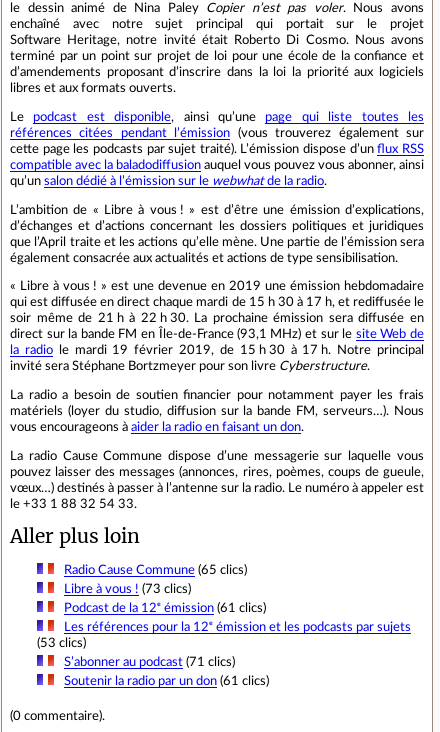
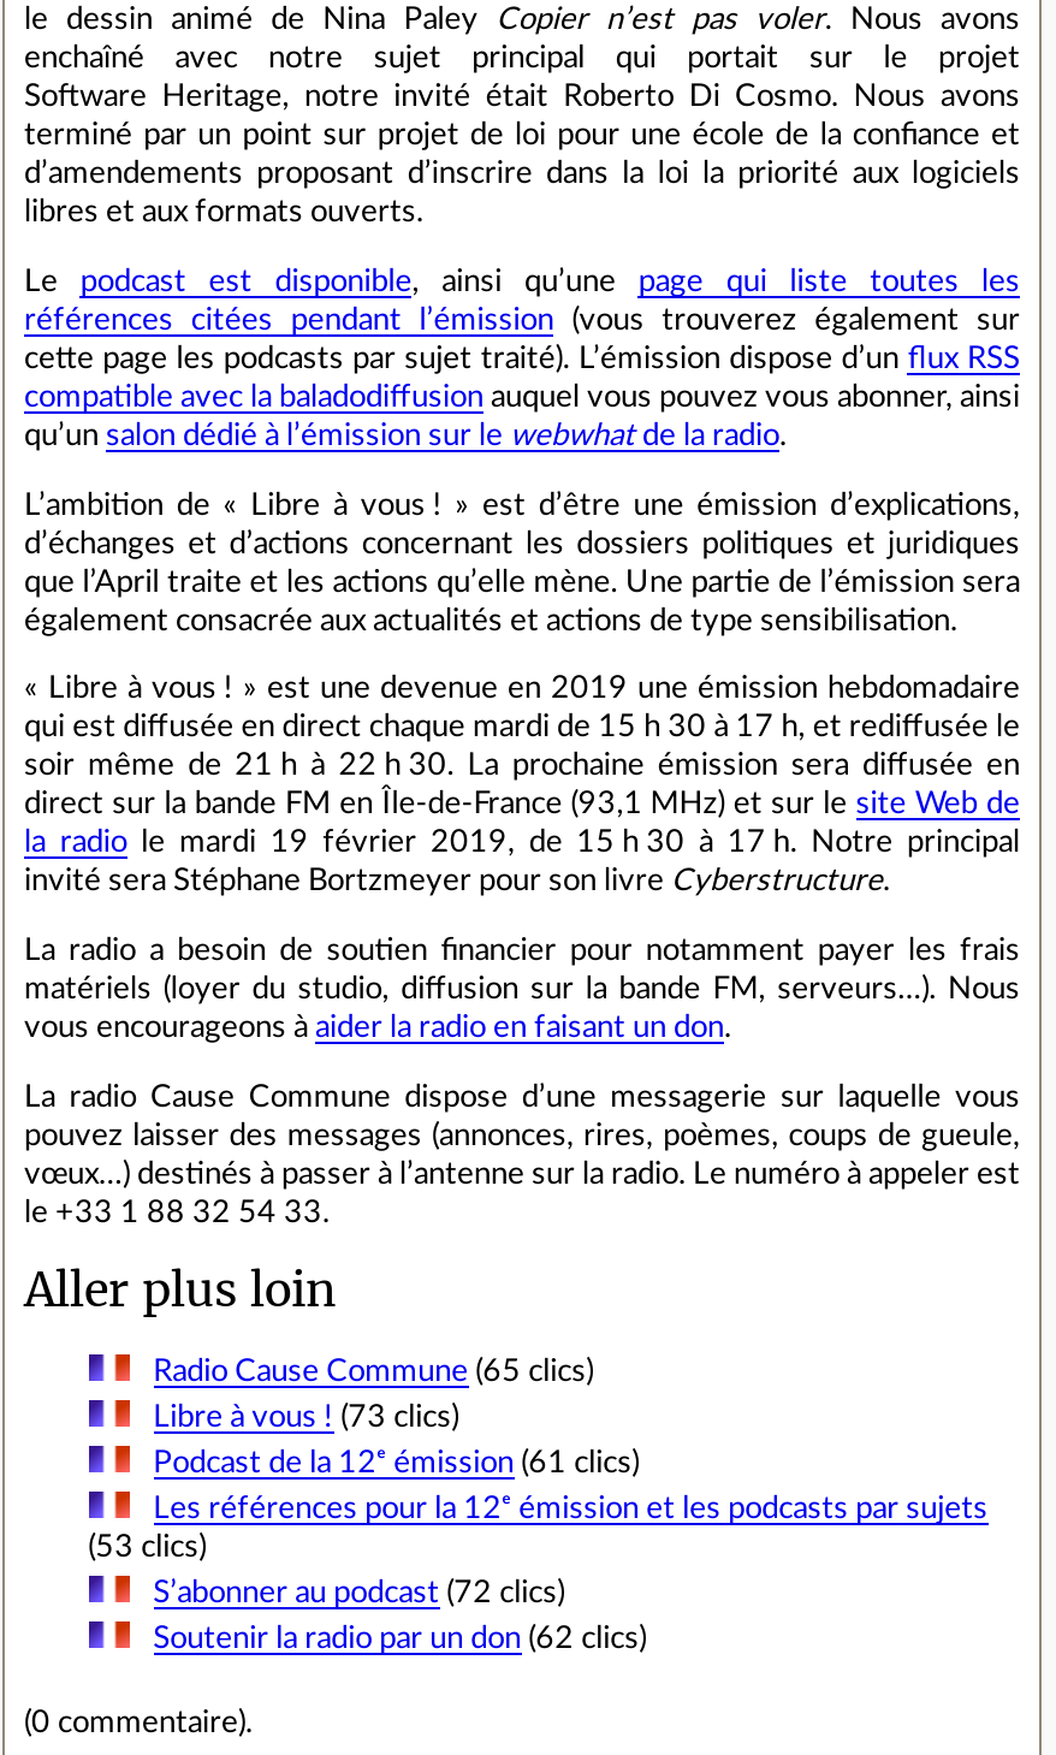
- S’abonner au podcast (71 clics)
+ S’abonner au podcast (72 clics)

- Soutenir la radio par un don (61 clics)
+ Soutenir la radio par un don (62 clics)
